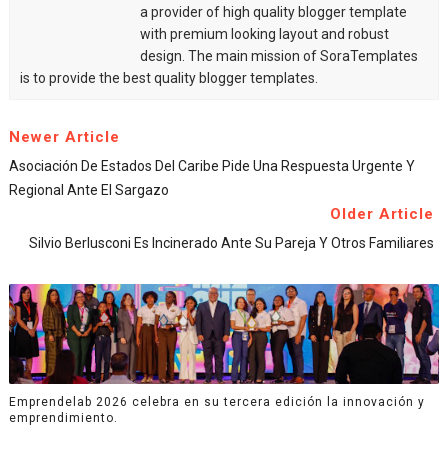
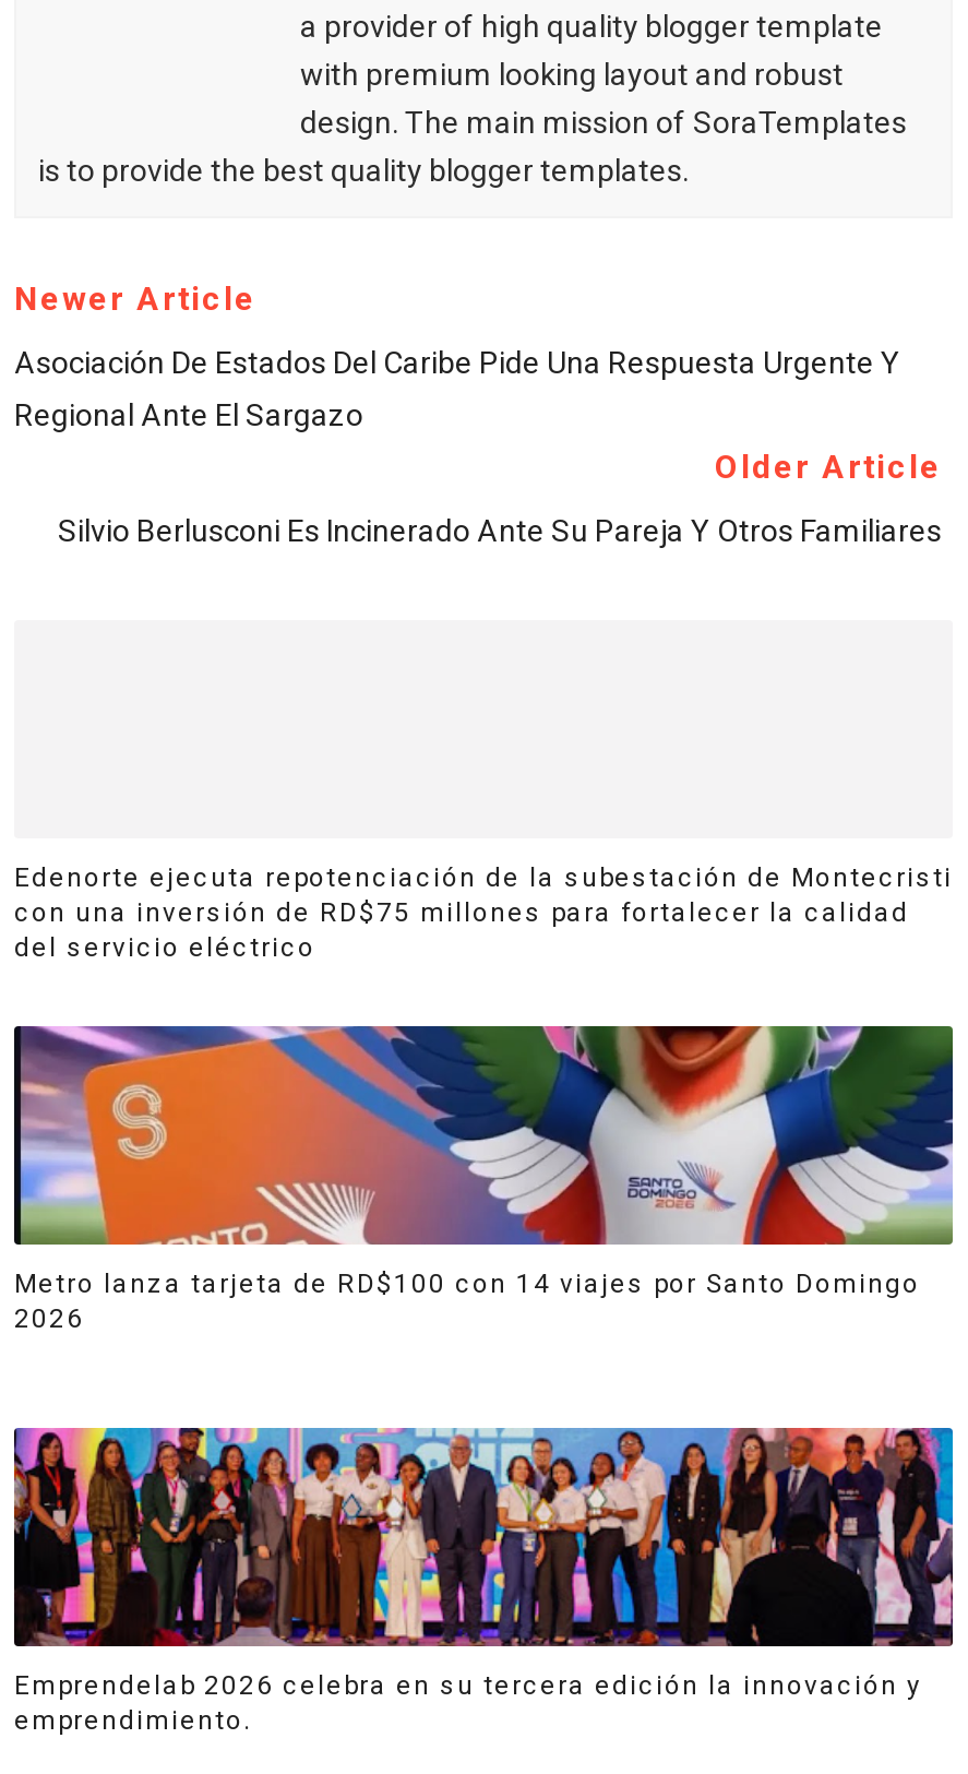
+ [image]
+ Metro lanza tarjeta de RD$100 con 14 viajes por Santo Domingo
+ 2026

+ Edenorte ejecuta repotenciación de la subestación de Montecristi
+ con una inversión de RD$75 millones para fortalecer la calidad
+ del servicio eléctrico
